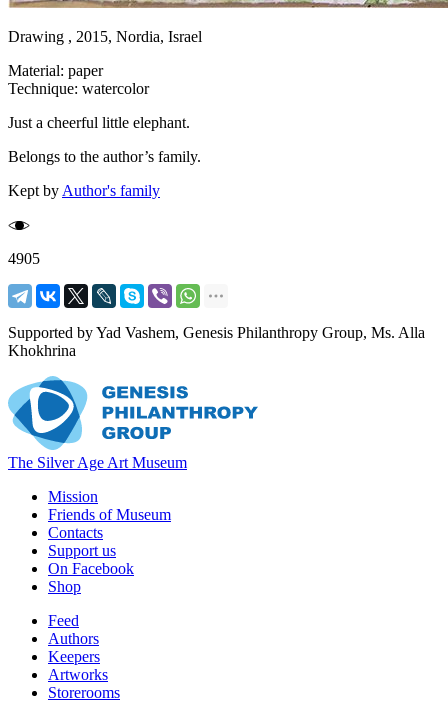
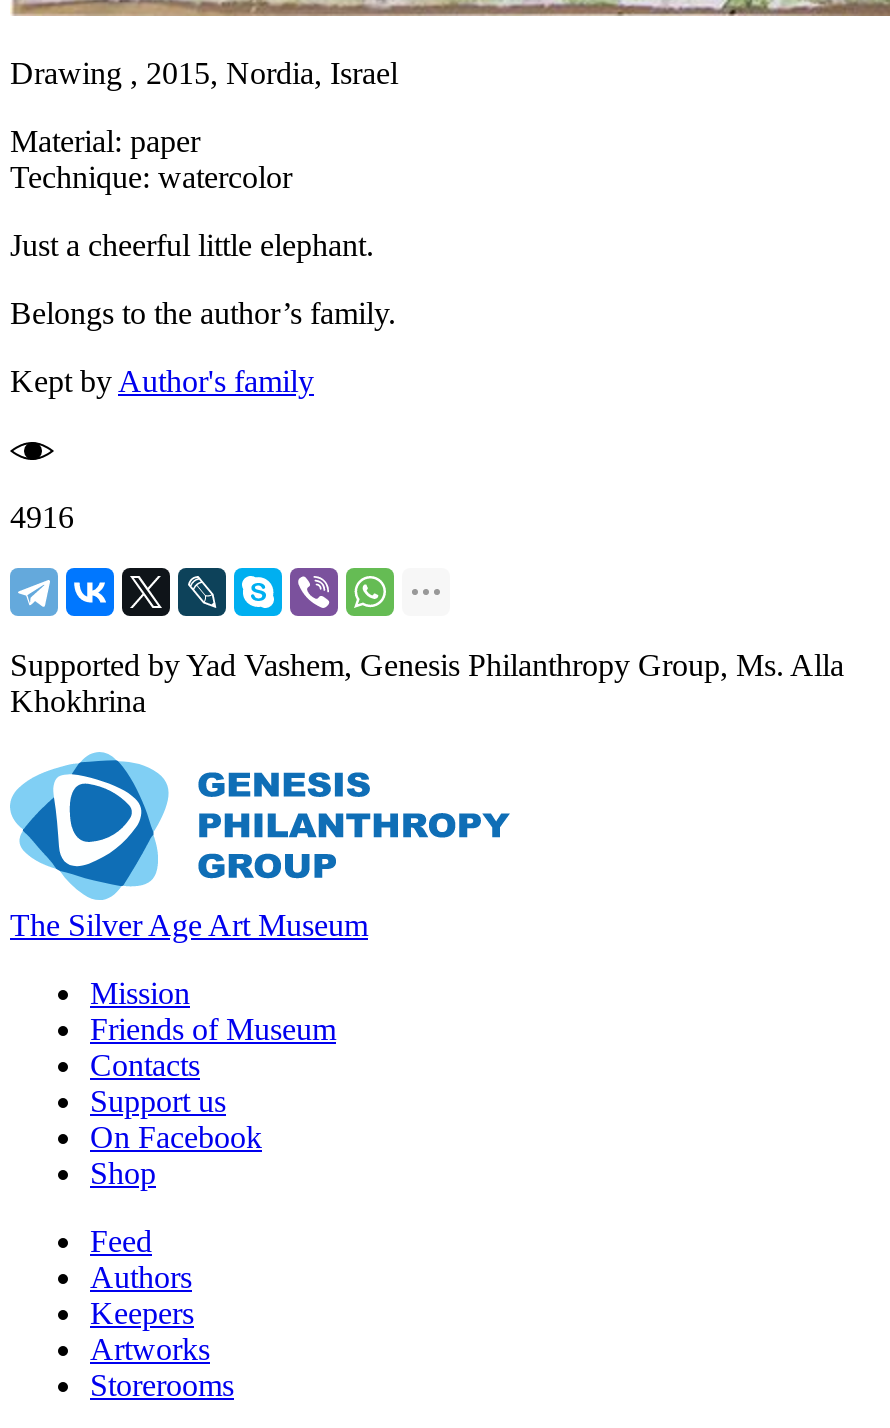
- 4905
+ 4916
